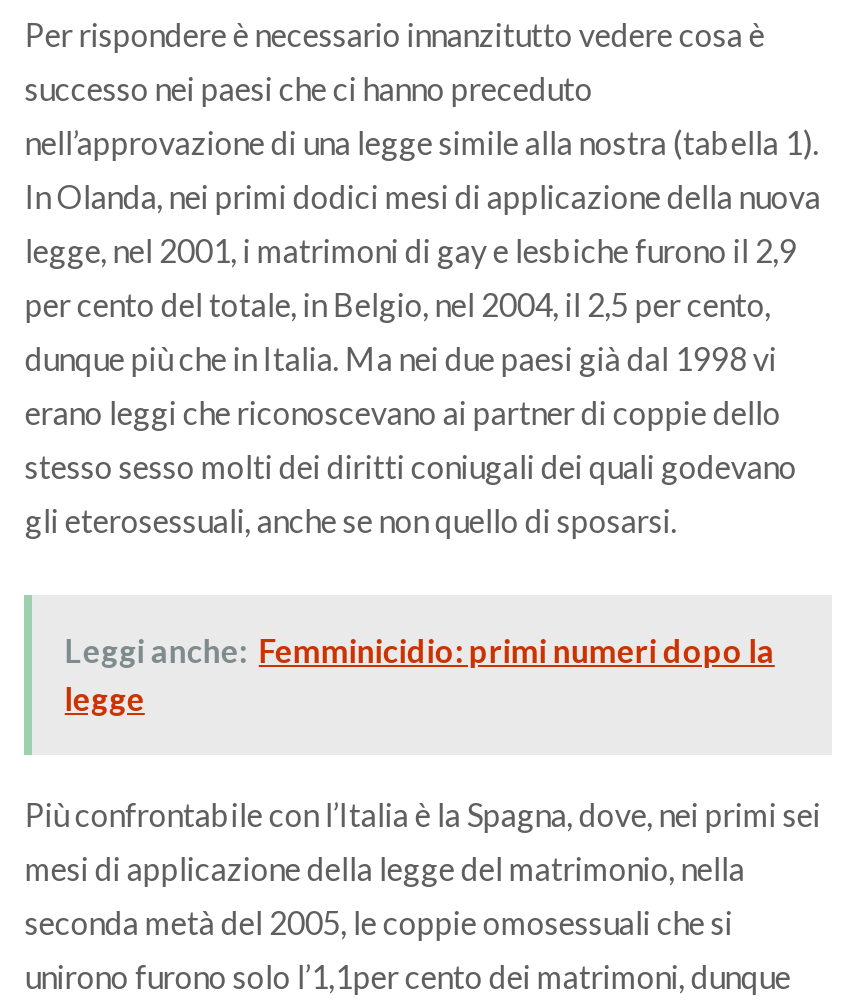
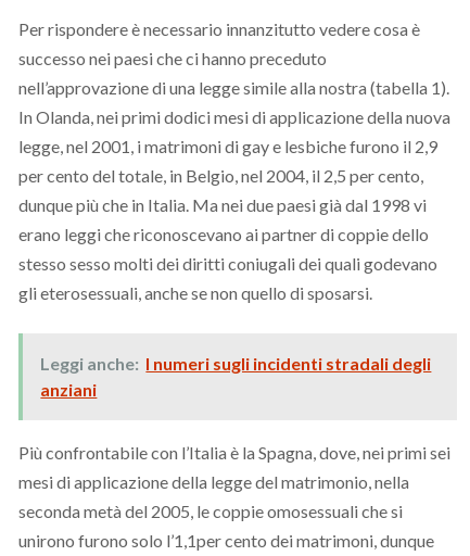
- Leggi anche: Femminicidio: primi numeri dopo la
- legge
+ Leggi anche: I numeri sugli incidenti stradali degli
+ anziani
